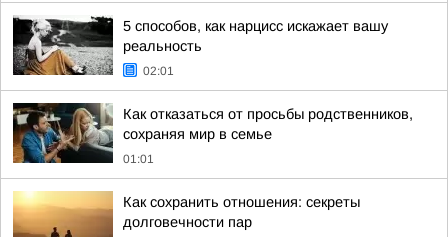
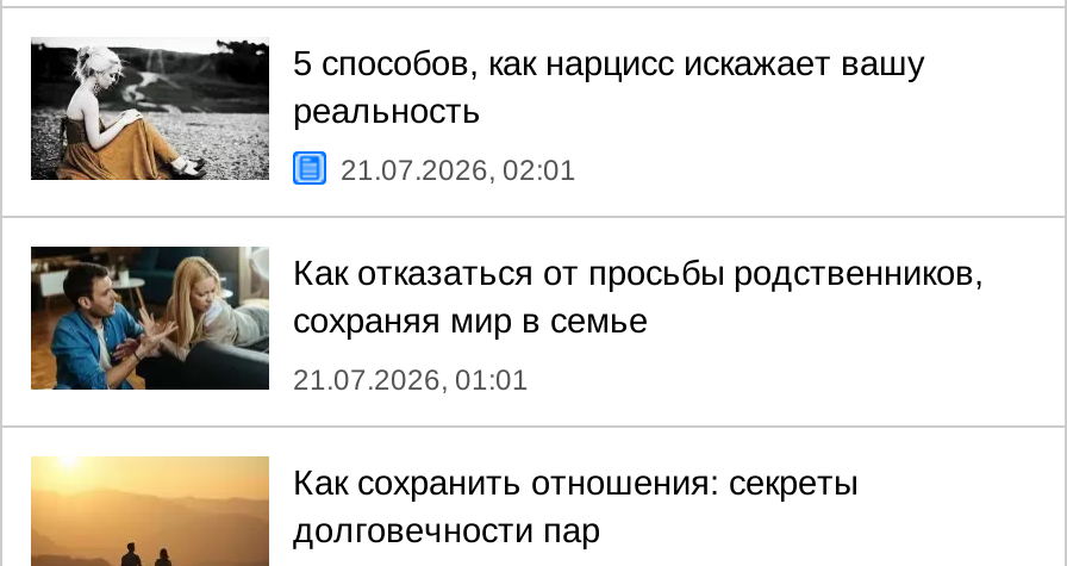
- 02:01
+ 21.07.2026, 02:01

- 01:01
+ 21.07.2026, 01:01
